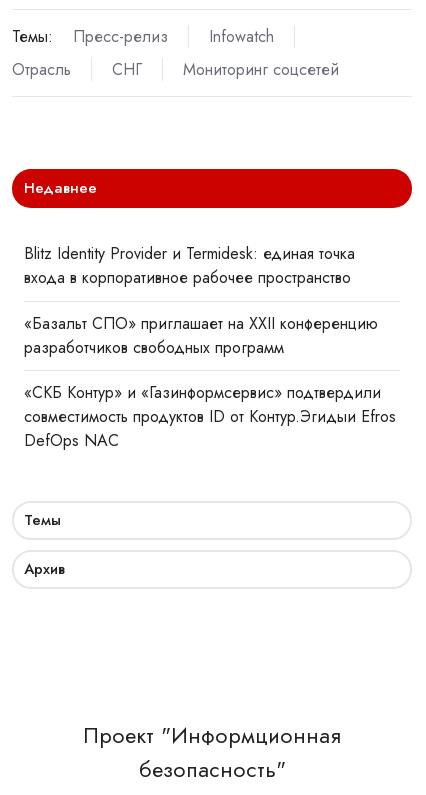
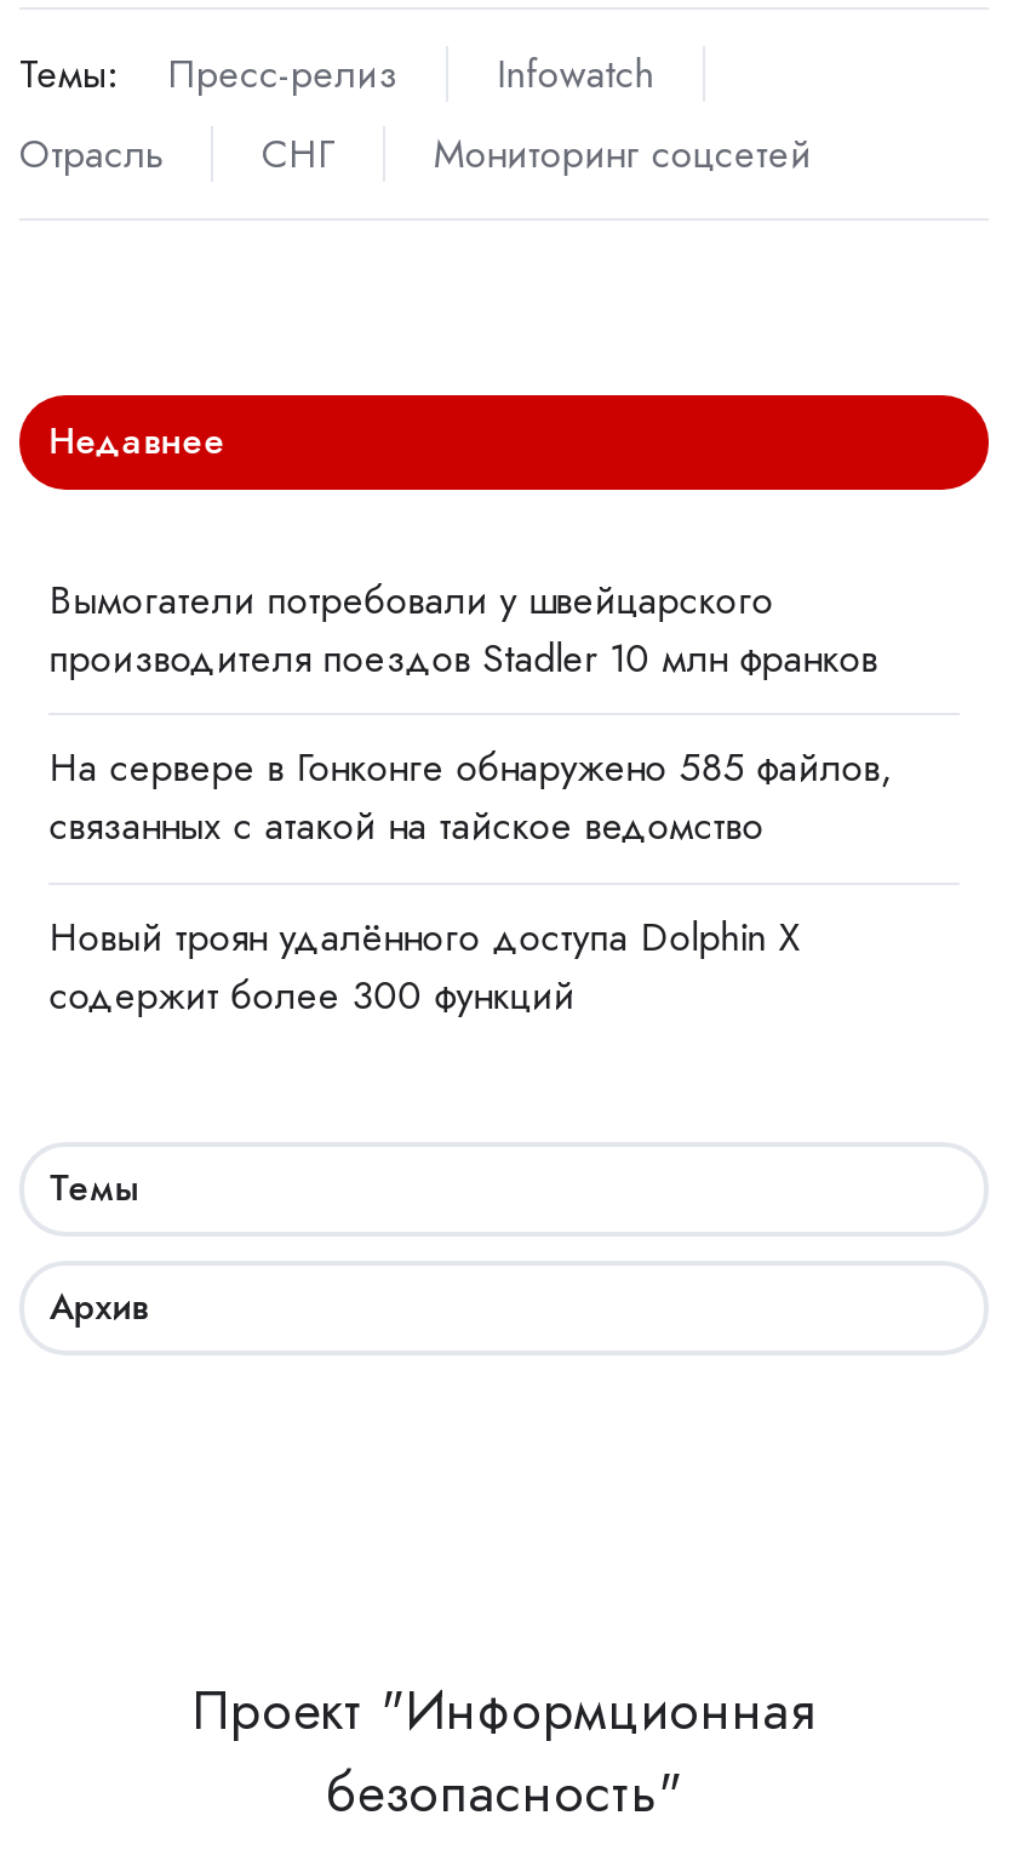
- Blitz Identity Provider и Termidesk: единая точка
- входа в корпоративное рабочее пространство
+ Вымогатели потребовали у швейцарского
+ производителя поездов Stadler 10 млн франков

- «Базальт СПО» приглашает на XXII конференцию
- разработчиков свободных программ
+ На сервере в Гонконге обнаружено 585 файлов,
+ связанных с атакой на тайское ведомство

- «СКБ Контур» и «Газинформсервис» подтвердили
- совместимость продуктов ID от Контур.Эгидыи Efros
- DefOps NAC
+ Новый троян удалённого доступа Dolphin X
+ содержит более 300 функций
